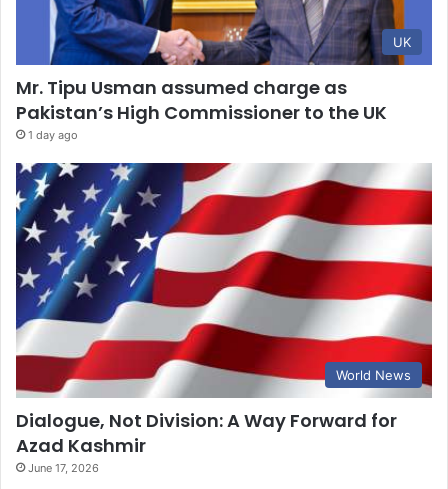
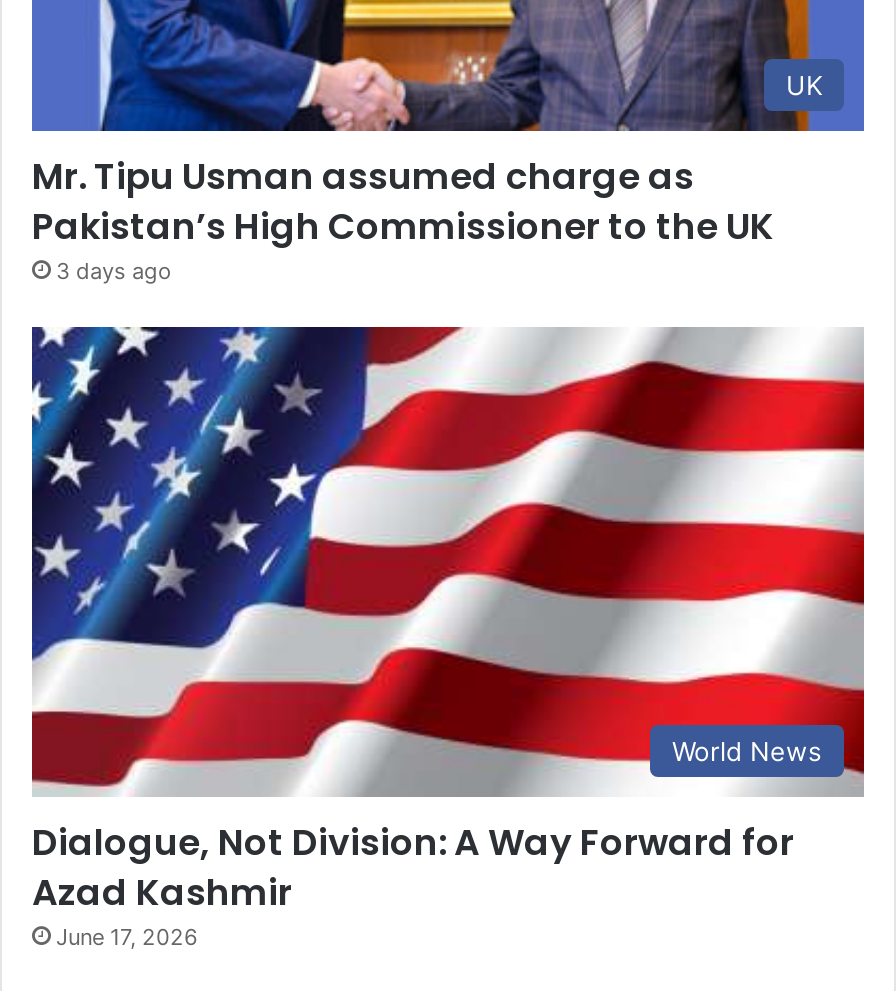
- 1 day ago
+ 3 days ago
